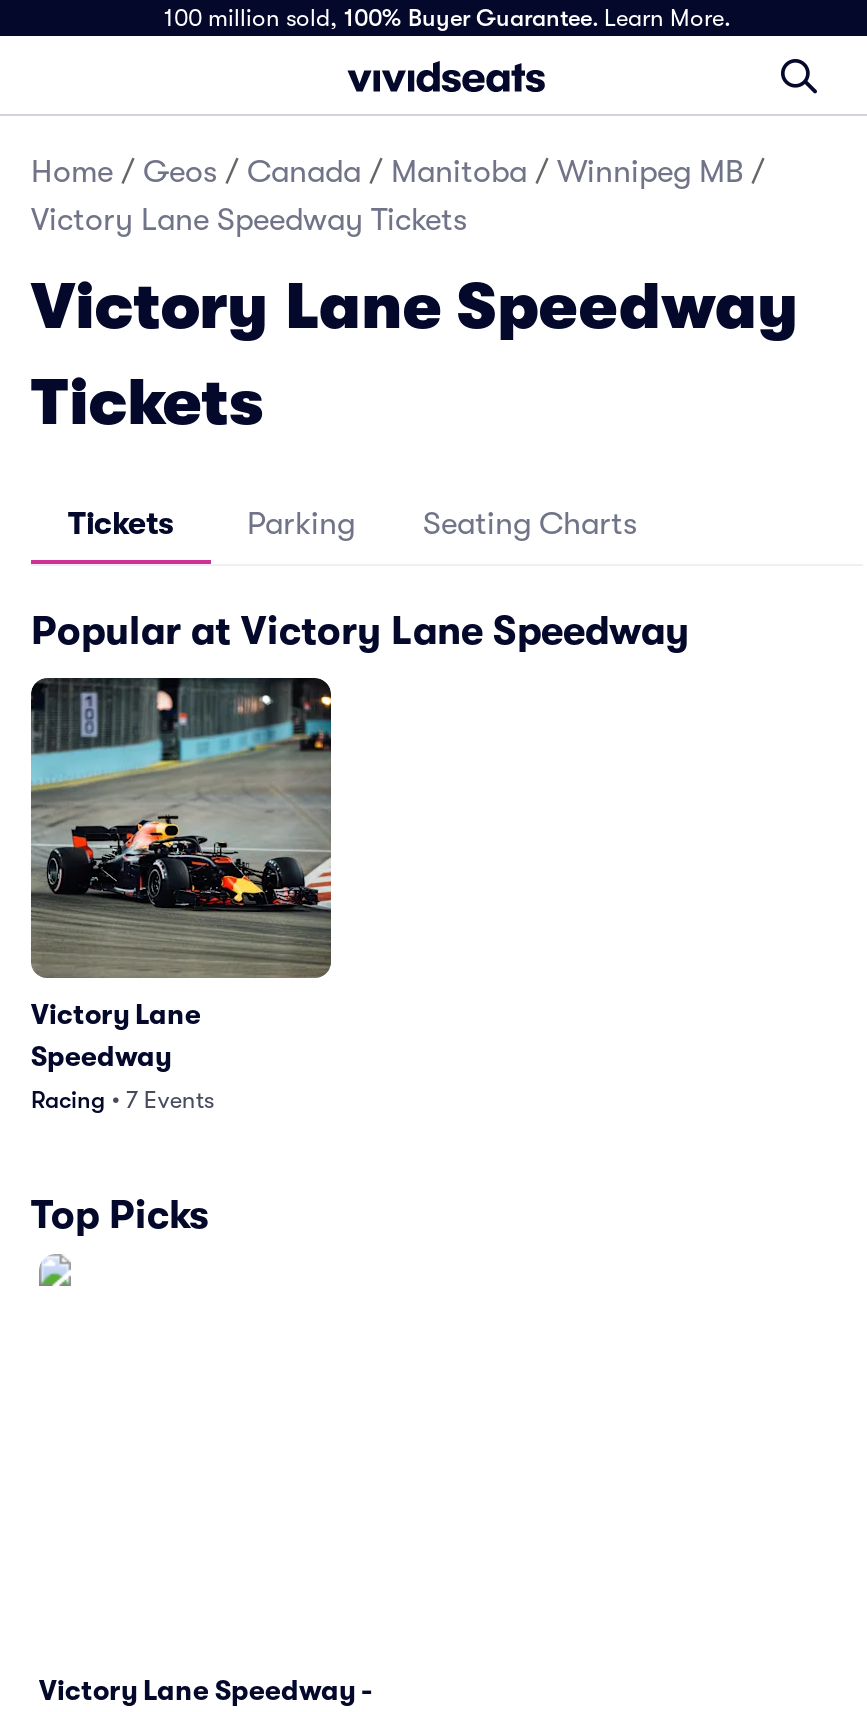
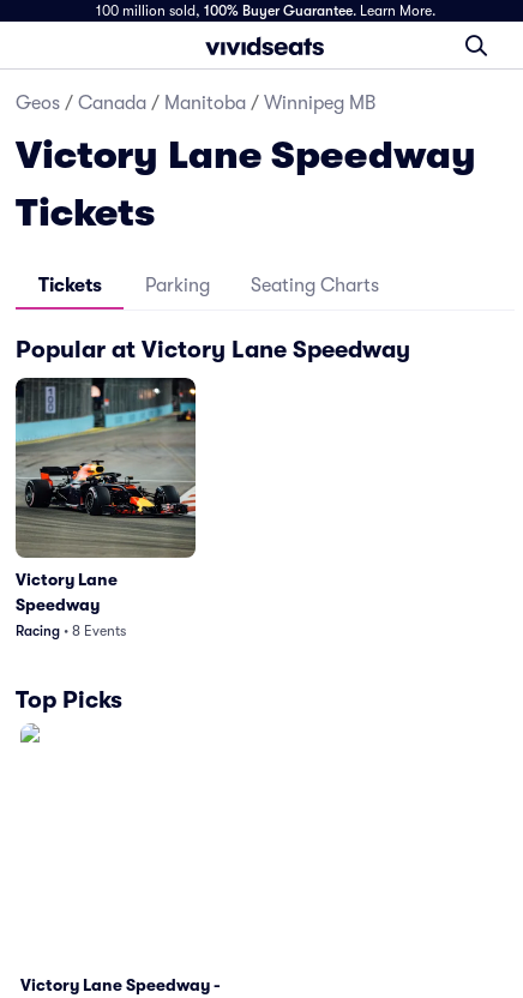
- Home / Geos / Canada / Manitoba / Winnipeg MB /
- Victory Lane Speedway Tickets
+ Geos / Canada / Manitoba / Winnipeg MB

- Racing • 7 Events
+ Racing • 8 Events
